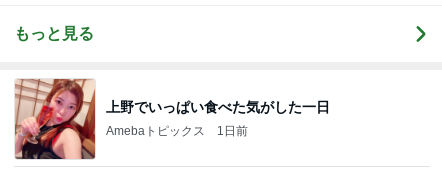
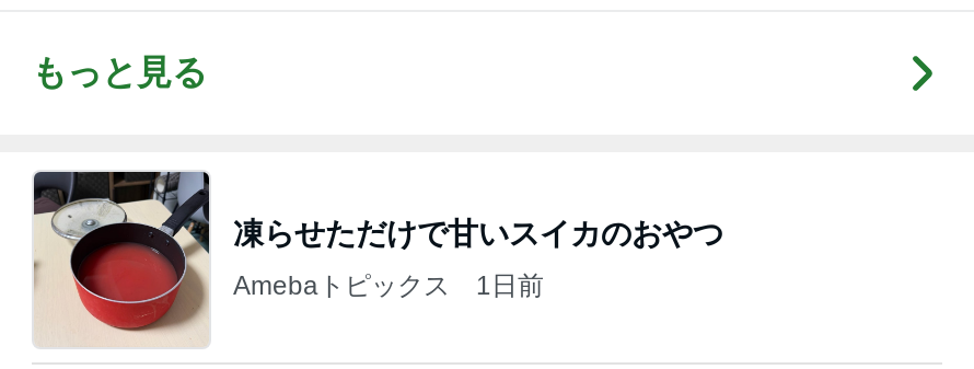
- [image]
- 上野でいっぱい食べた気がした一日
+ [image]
+ 凍らせただけで甘いスイカのおやつ
